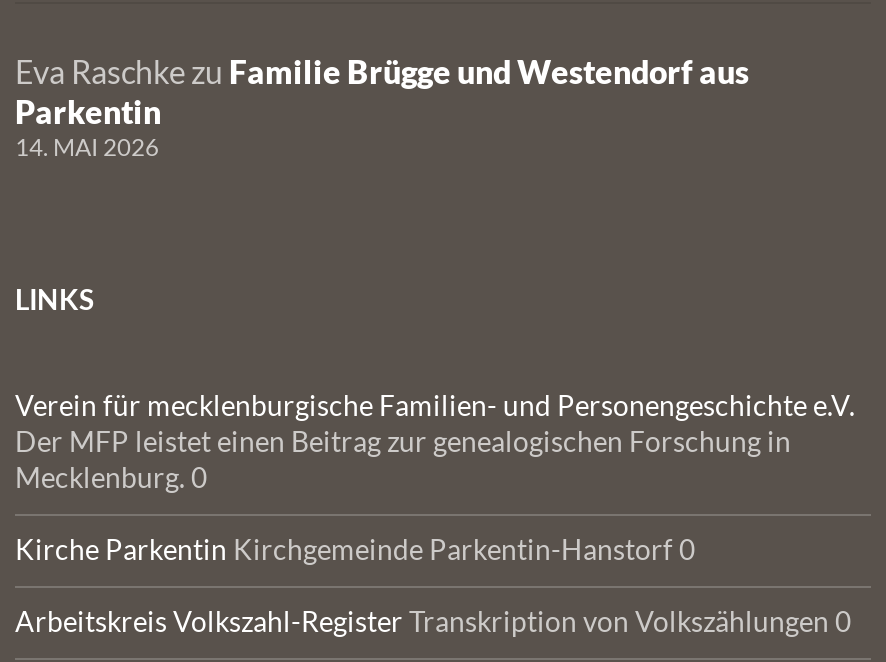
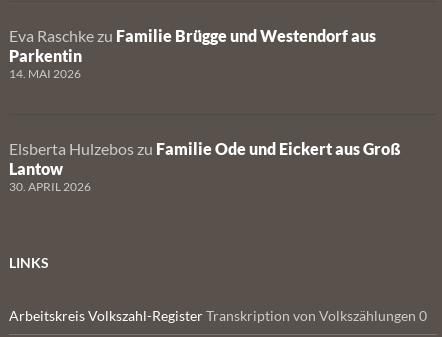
+ Elsberta Hulzebos zu Familie Ode und Eickert aus Groß
+ Lantow
+ 30. APRIL 2026

moved down: LINKS

- Verein für mecklenburgische Familien- und Personengeschichte e.V.
- Der MFP leistet einen Beitrag zur genealogischen Forschung in
- Mecklenburg. 0
- Kirche Parkentin Kirchgemeinde Parkentin-Hanstorf 0
